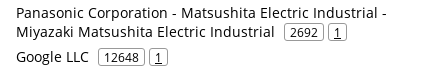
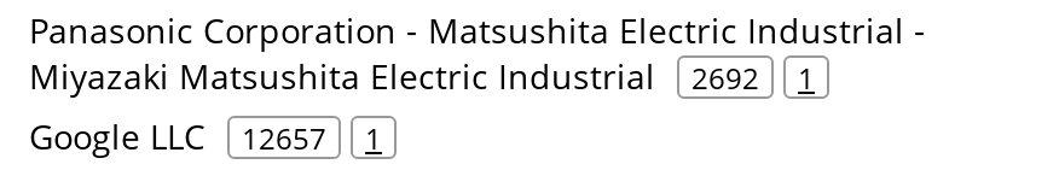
- Google LLC 12648 1
+ Google LLC 12657 1
